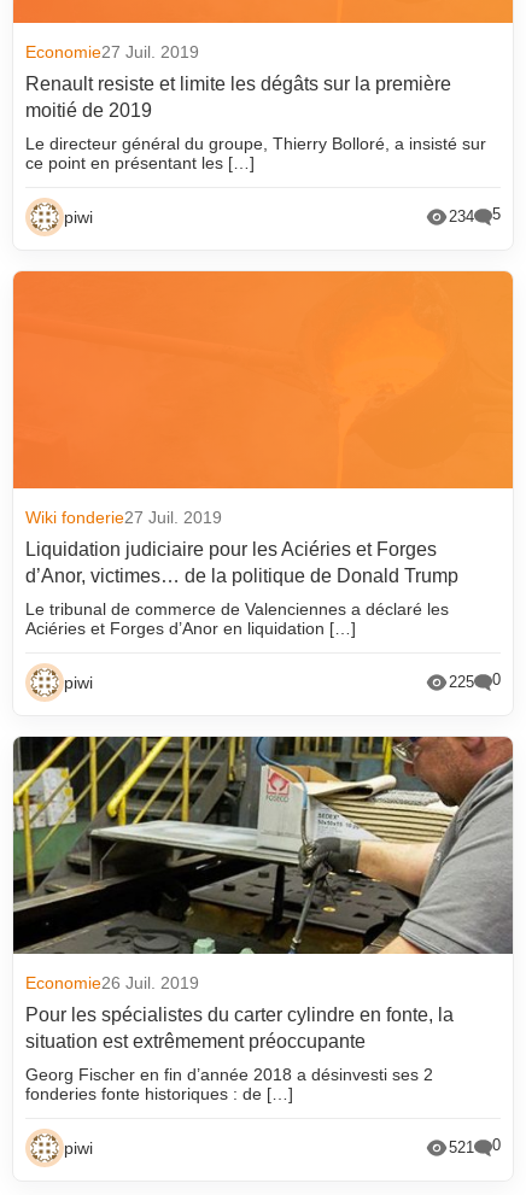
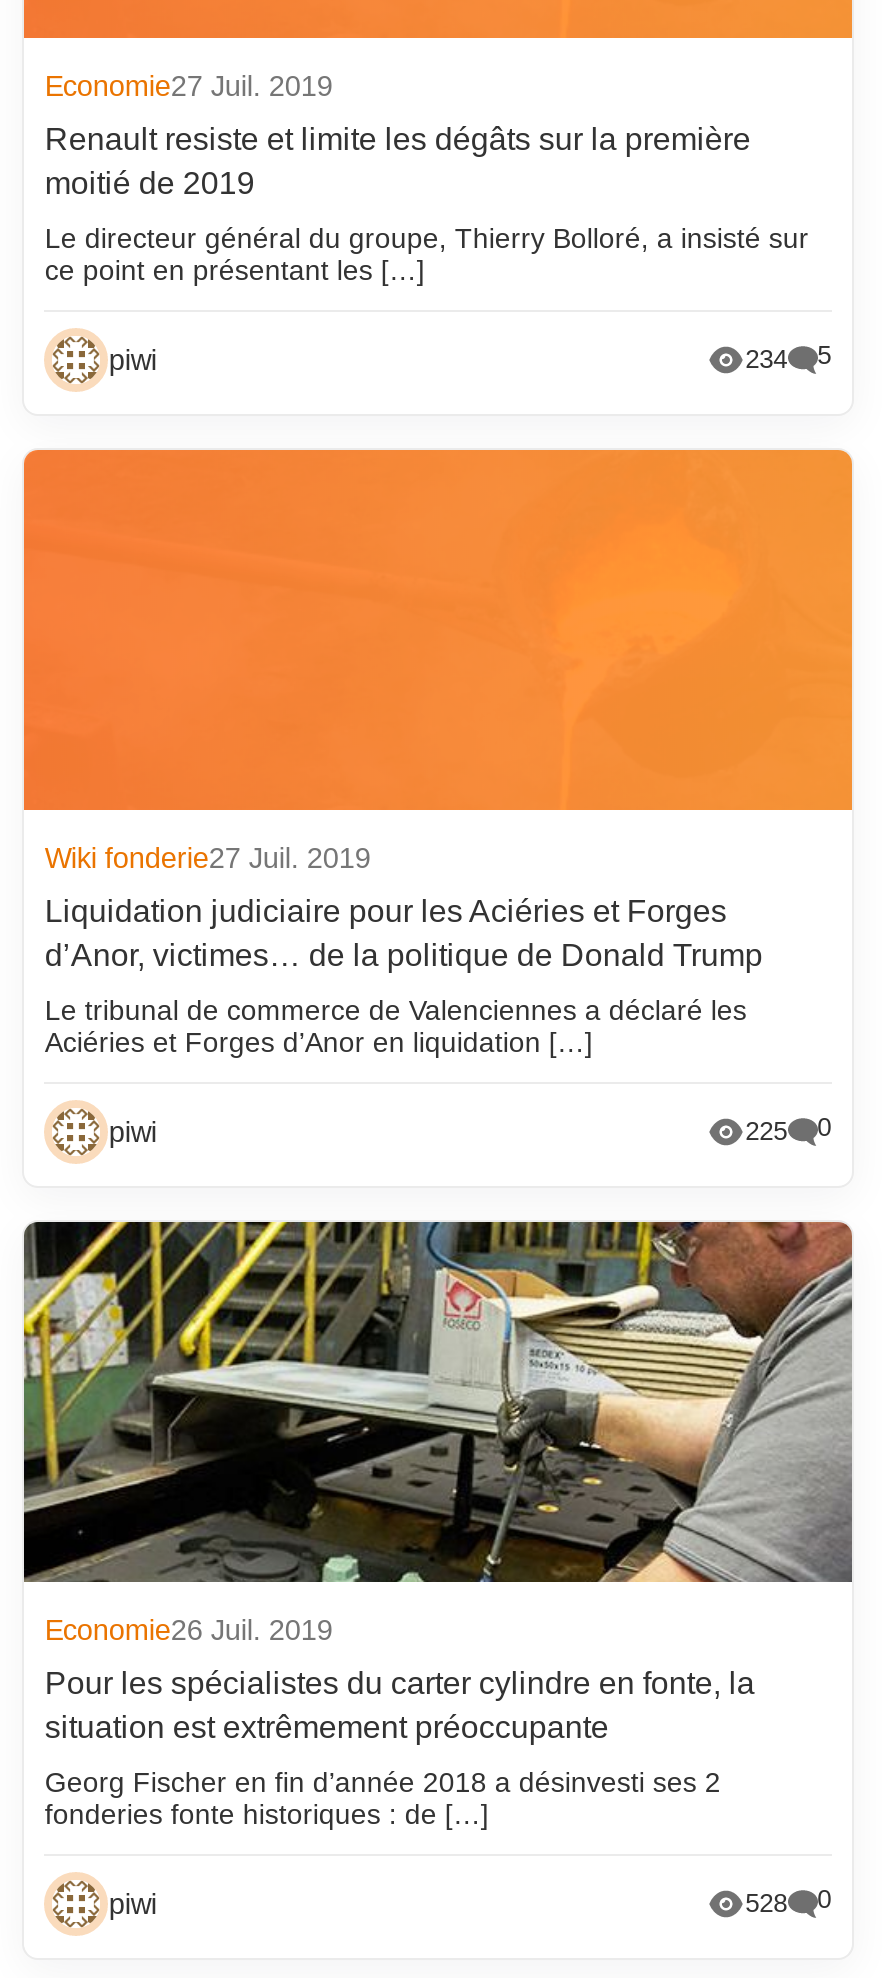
- 521 0
+ 528 0
